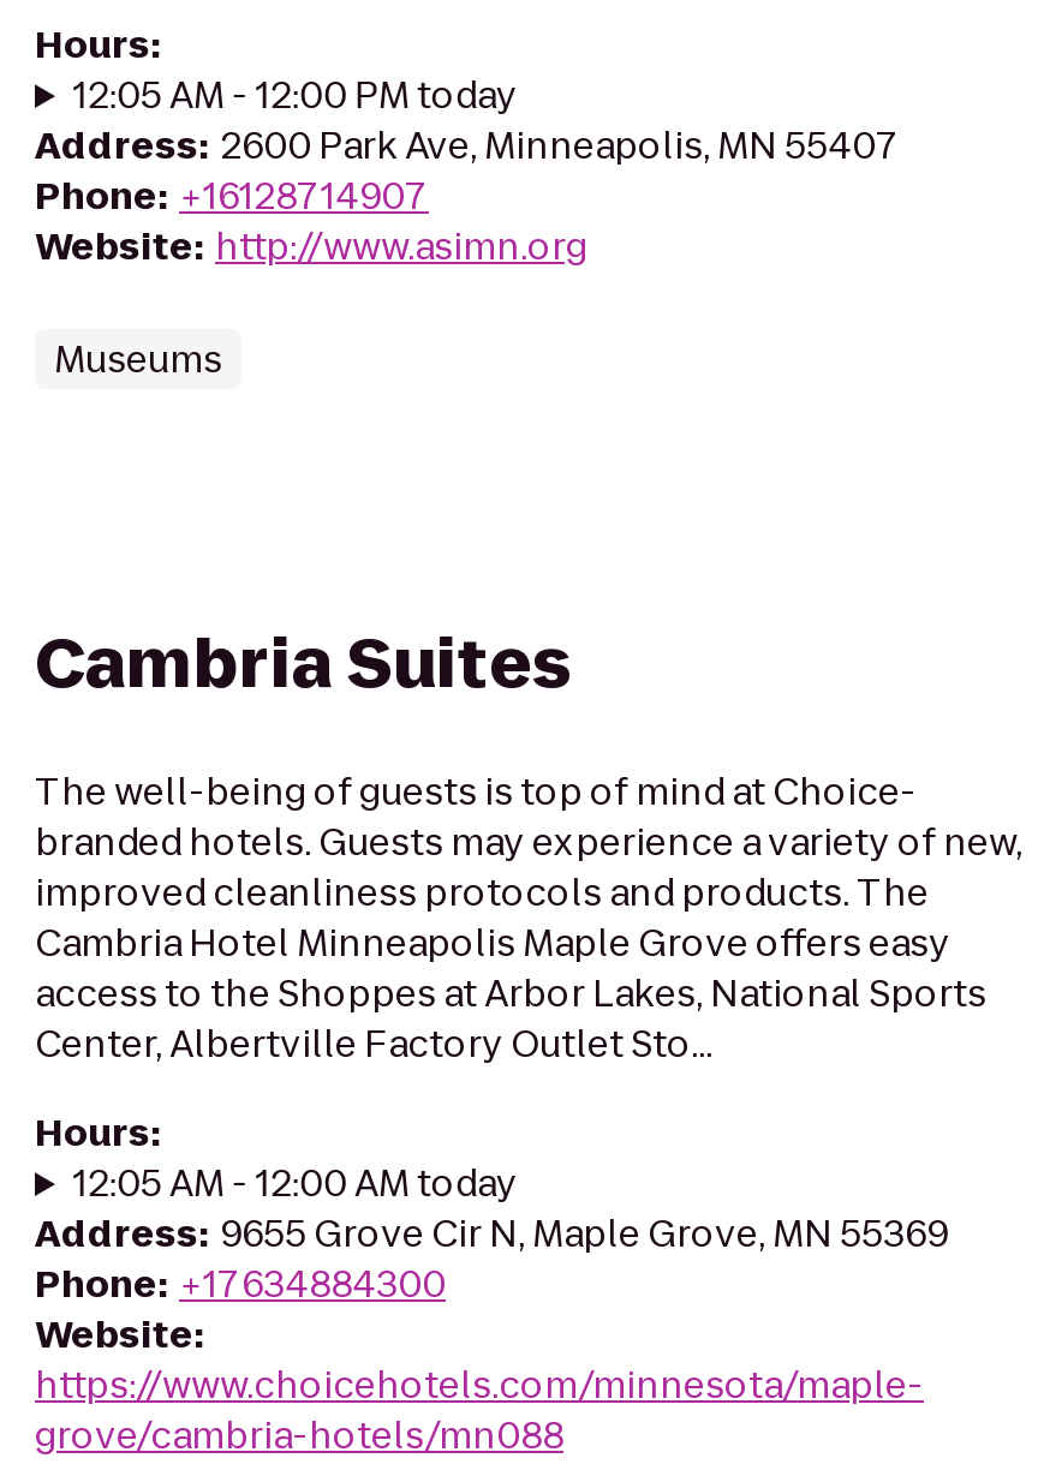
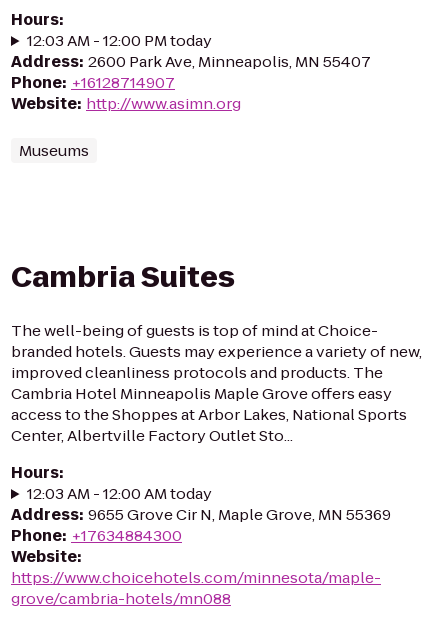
- 12:05 AM - 12:00 PM today
+ 12:03 AM - 12:00 PM today

- 12:05 AM - 12:00 AM today
+ 12:03 AM - 12:00 AM today
